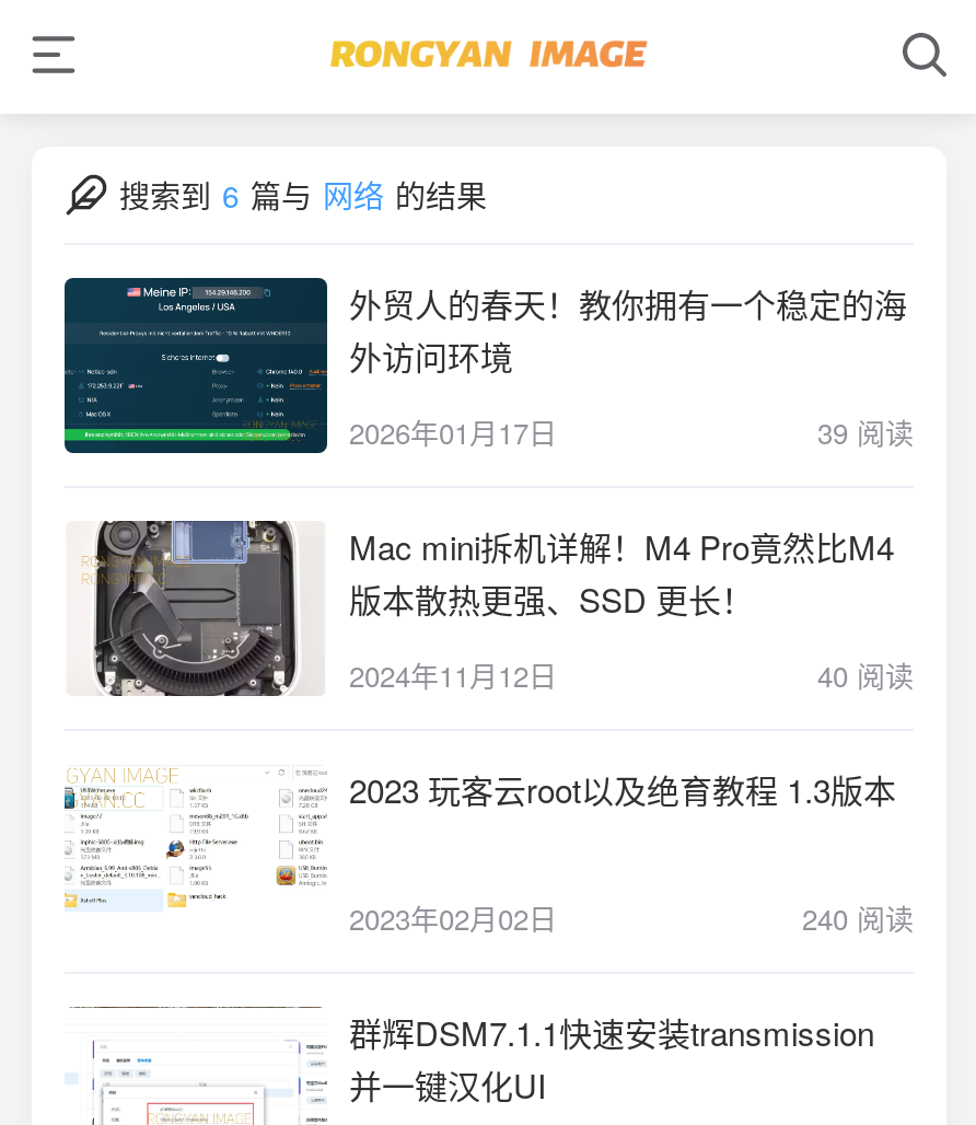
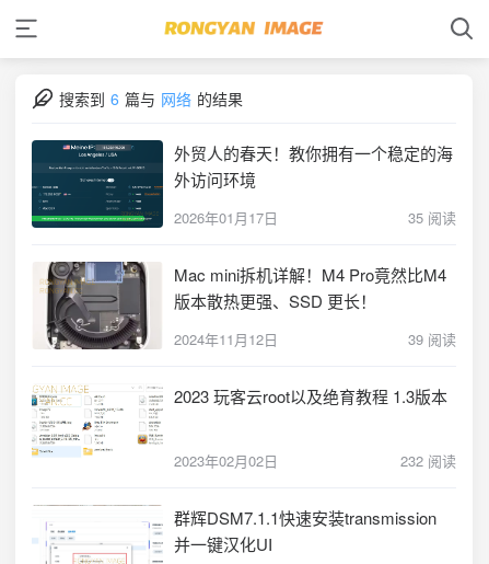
- 39 阅读
+ 35 阅读

- 40 阅读
+ 39 阅读

- 240 阅读
+ 232 阅读
